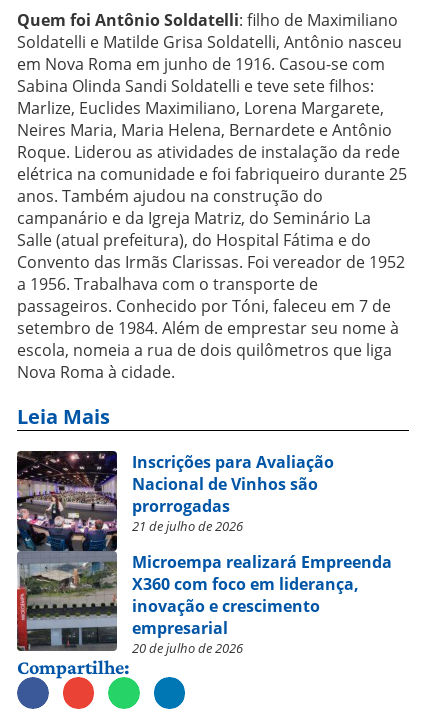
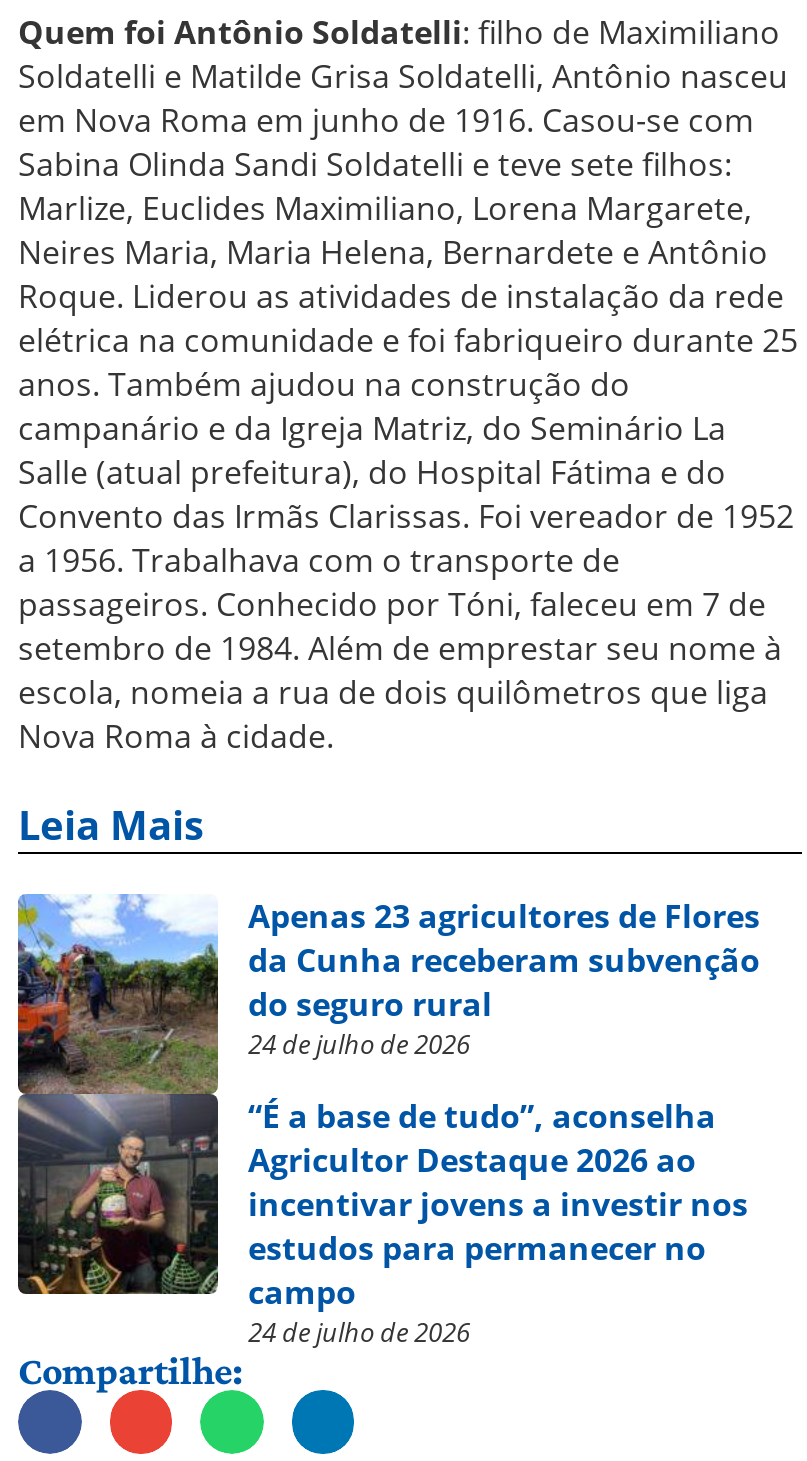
- [image]
- Inscrições para Avaliação
- Nacional de Vinhos são
- prorrogadas
- 21 de julho de 2026
+ [image]
+ Apenas 23 agricultores de Flores
+ da Cunha receberam subvenção
+ do seguro rural
+ 24 de julho de 2026

- Microempa realizará Empreenda
- X360 com foco em liderança,
- inovação e crescimento
- empresarial
- 20 de julho de 2026
+ “É a base de tudo”, aconselha
+ Agricultor Destaque 2026 ao
+ incentivar jovens a investir nos
+ estudos para permanecer no
+ campo
+ 24 de julho de 2026
